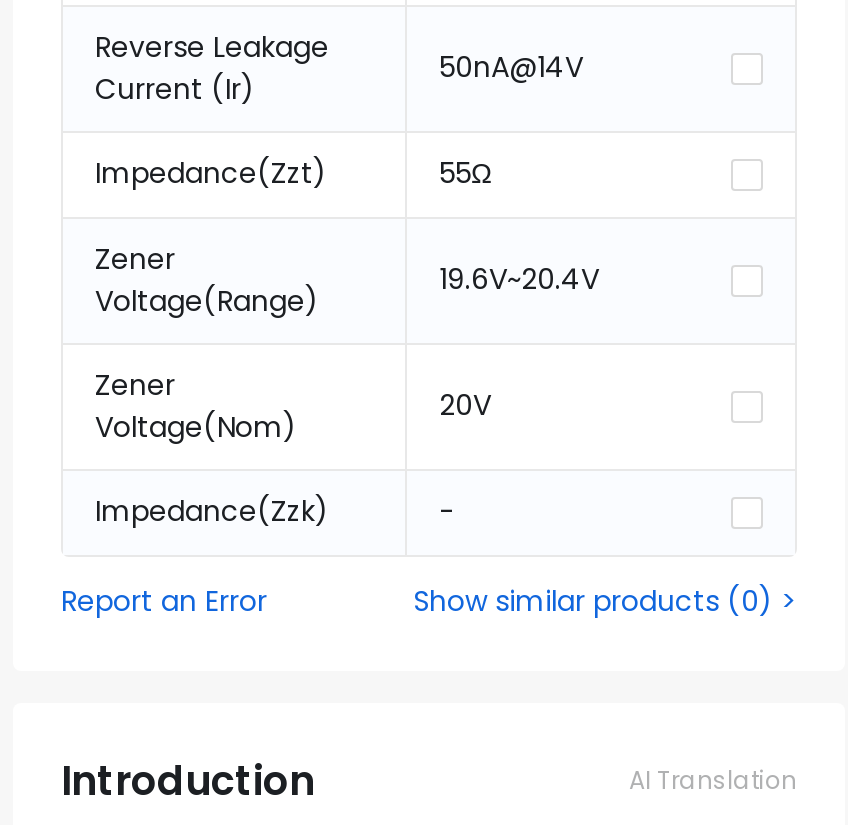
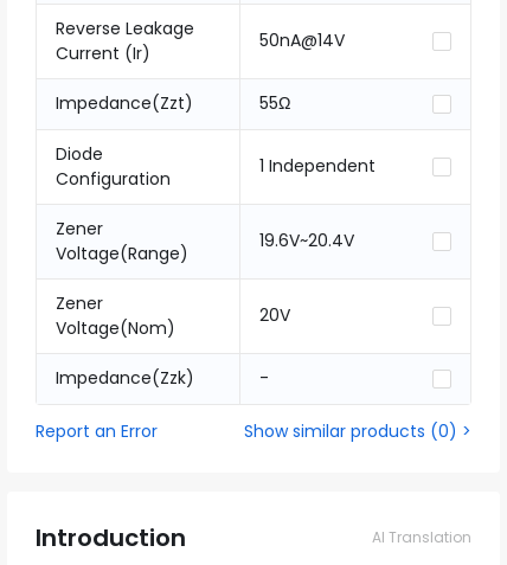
+ Diode
+ Configuration

+ 1 Independent
